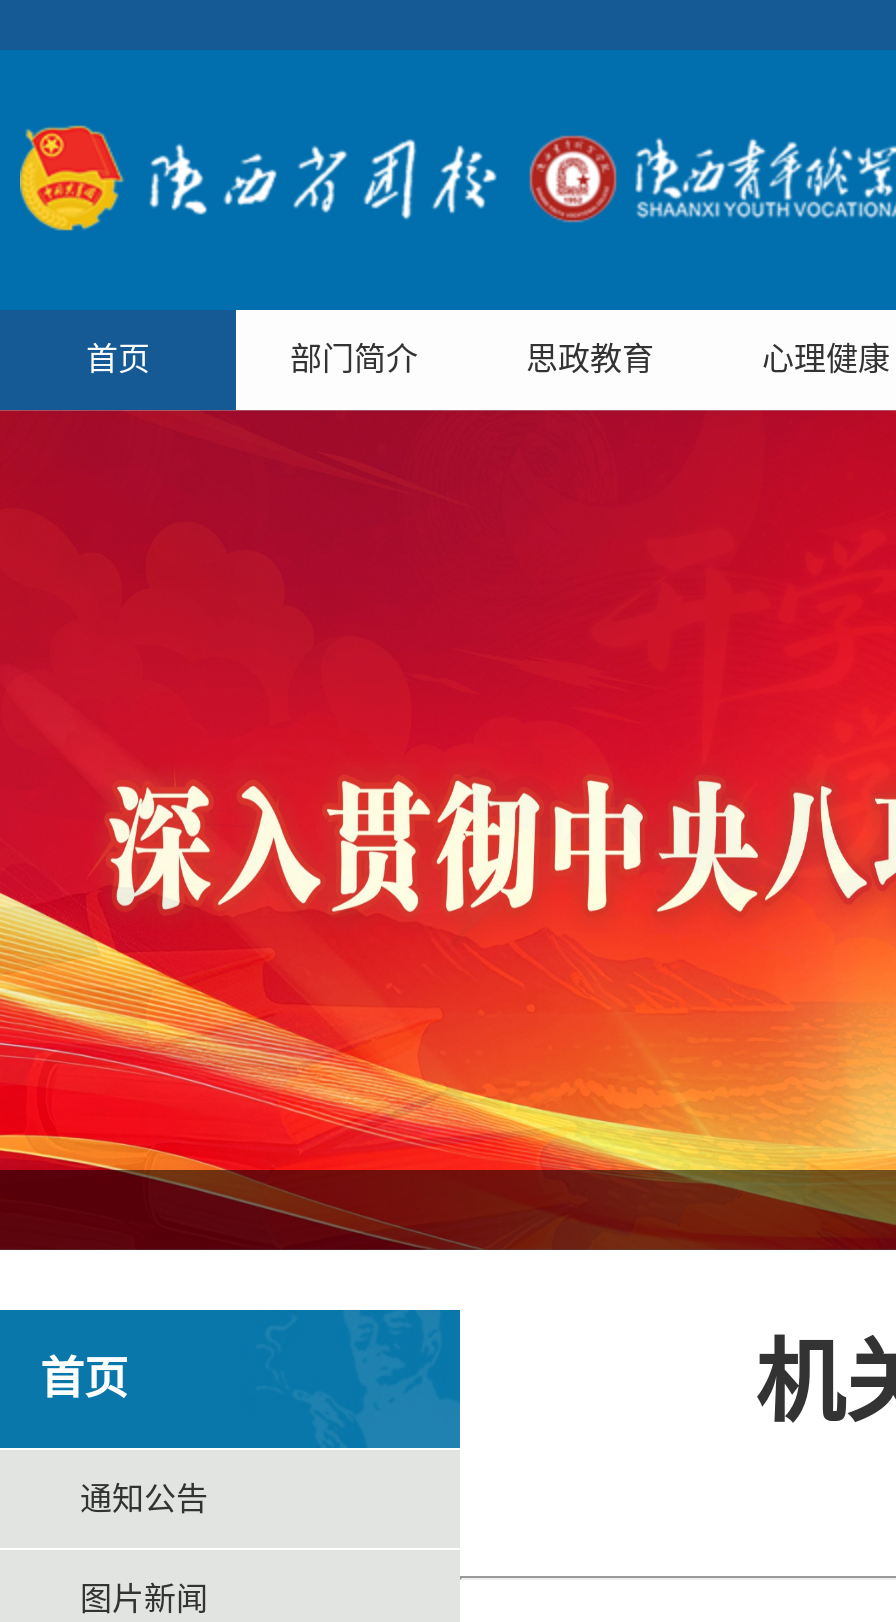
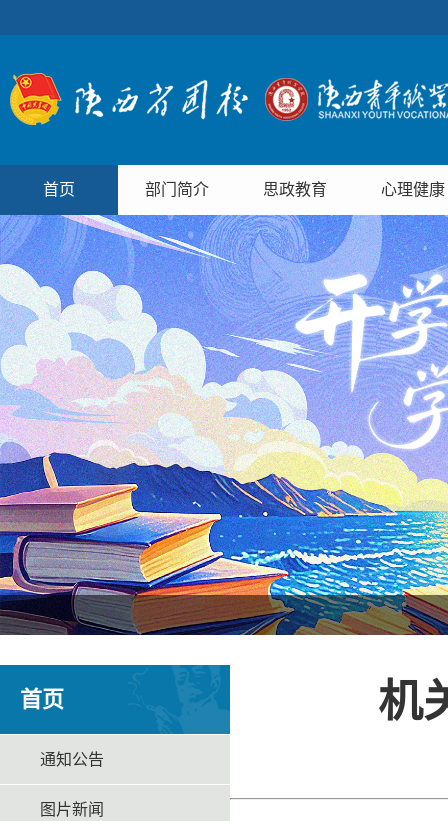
- [image]
+ [image]
